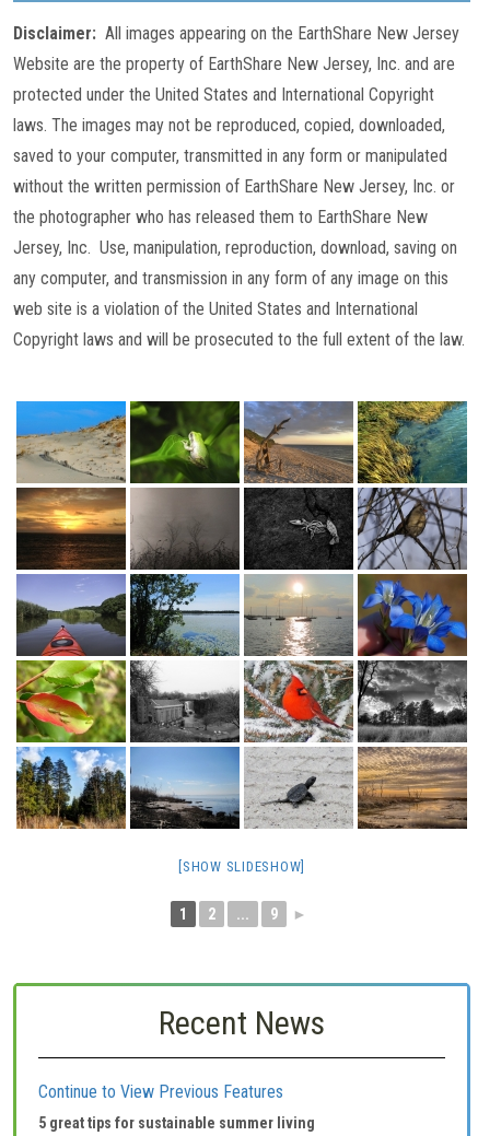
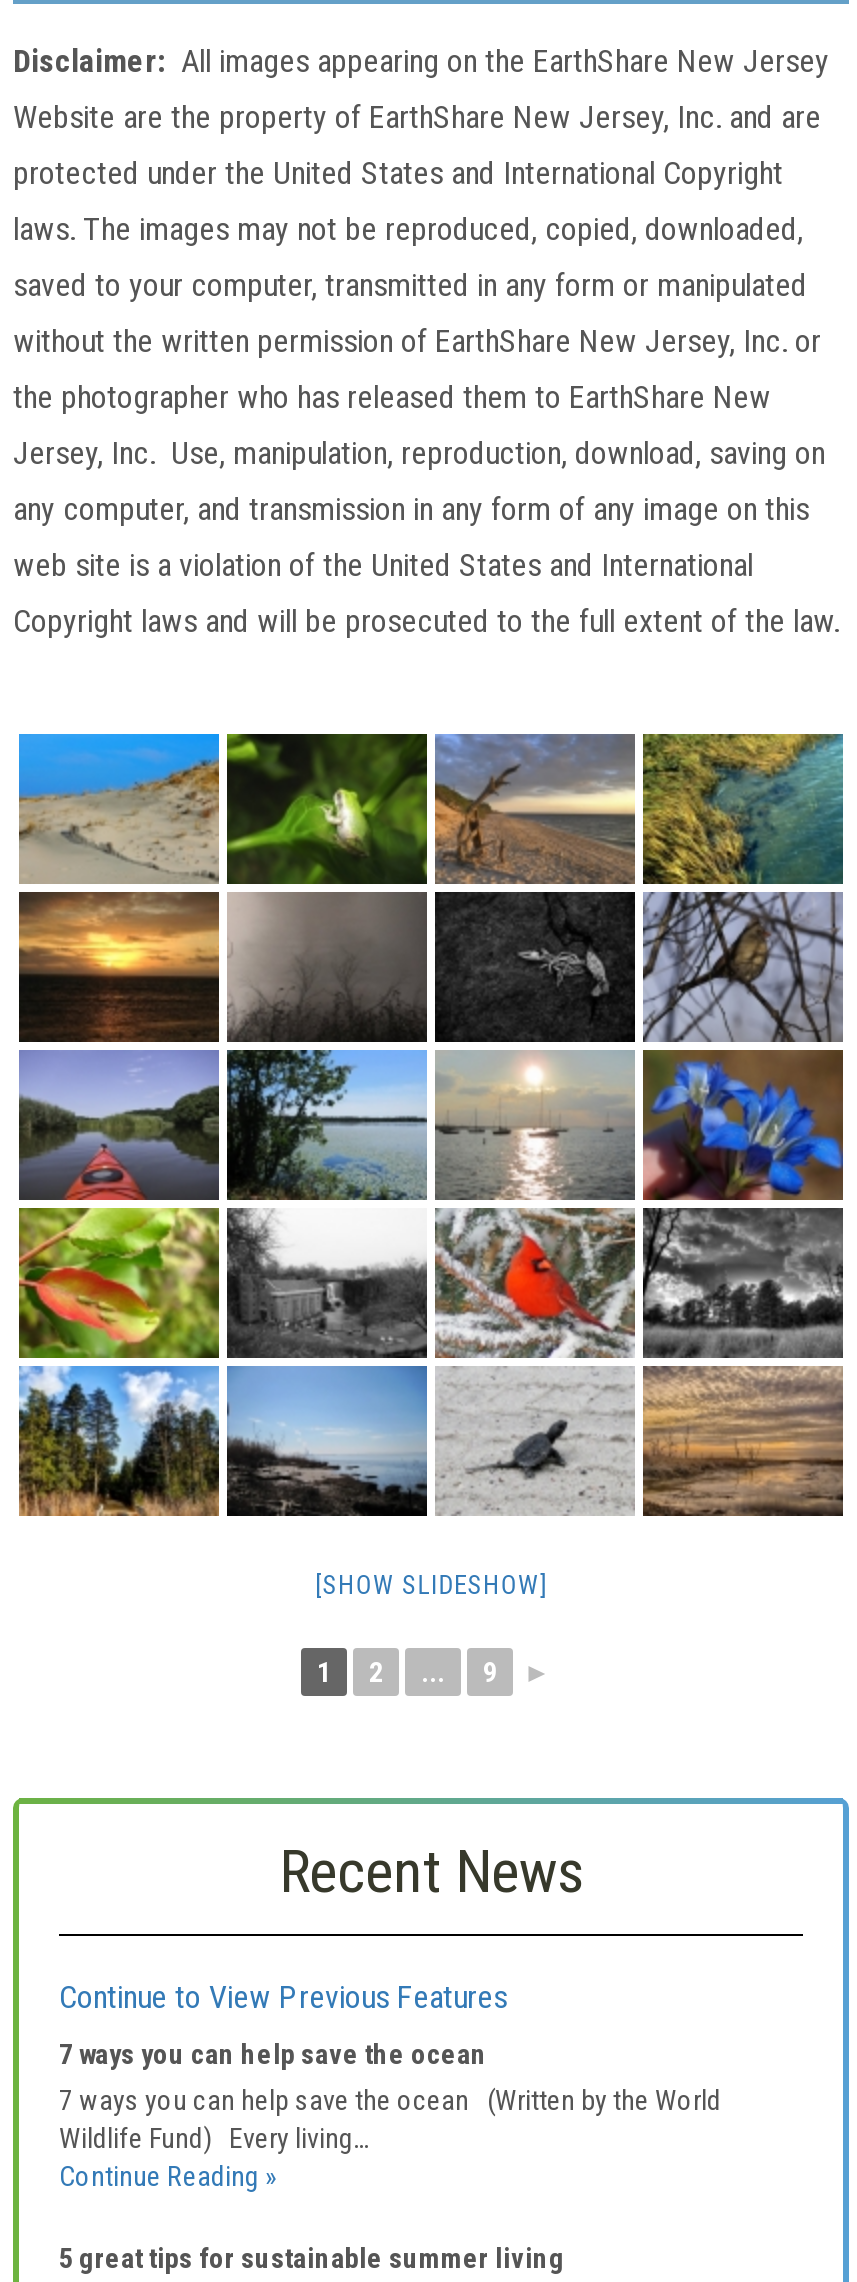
+ 7 ways you can help save the ocean
+ 7 ways you can help save the ocean (Written by the World
+ Wildlife Fund) Every living…
+ Continue Reading »
